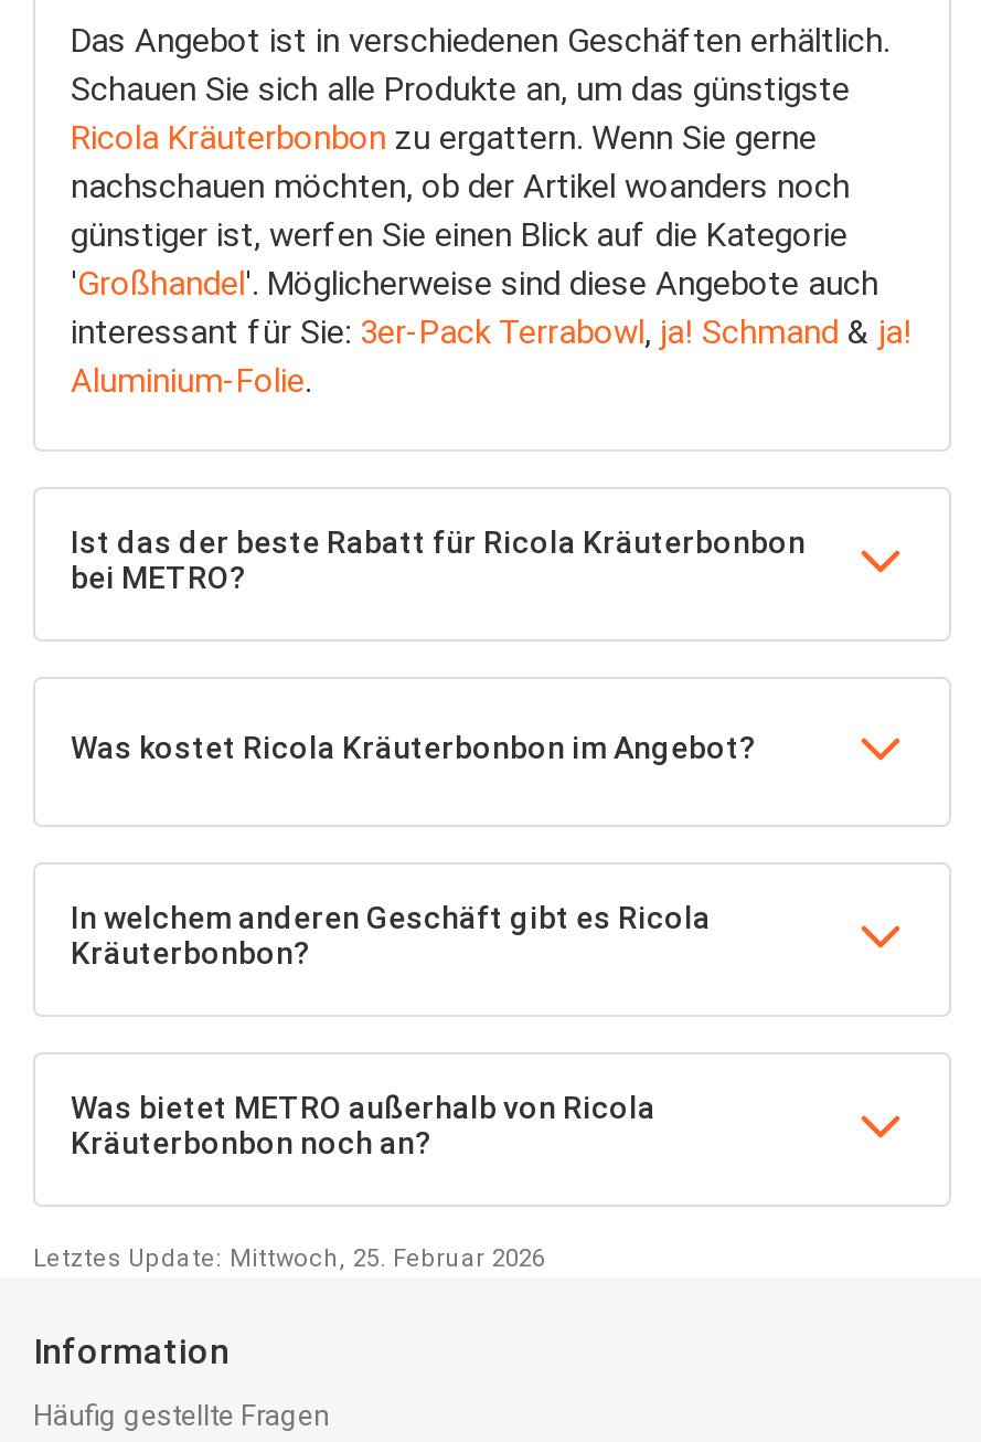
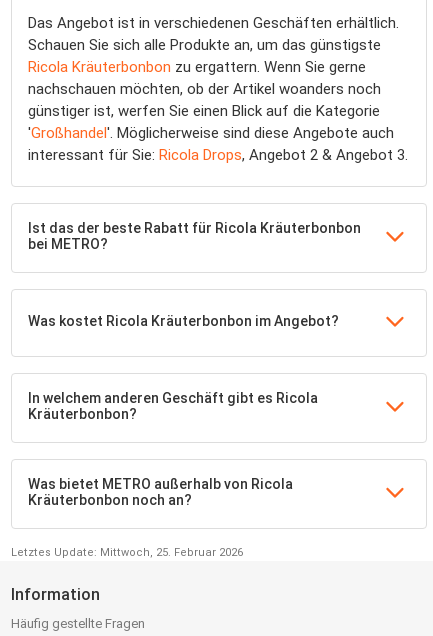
- interessant für Sie: 3er-Pack Terrabowl, ja! Schmand & ja!
- Aluminium-Folie.
+ interessant für Sie: Ricola Drops, Angebot 2 & Angebot 3.
